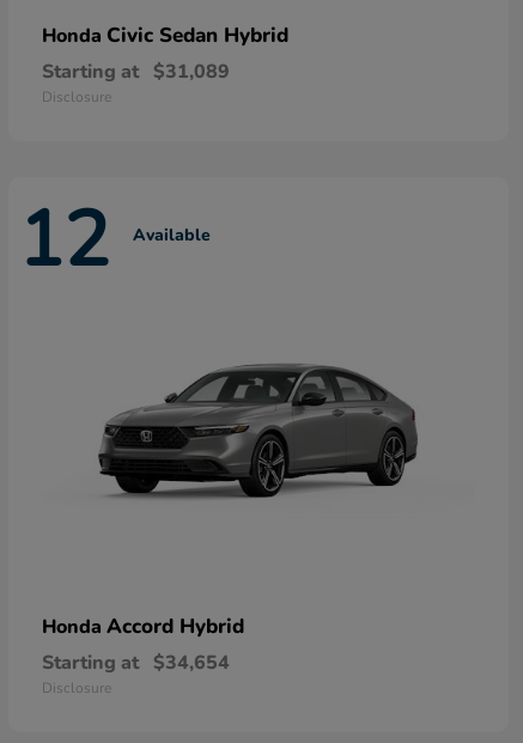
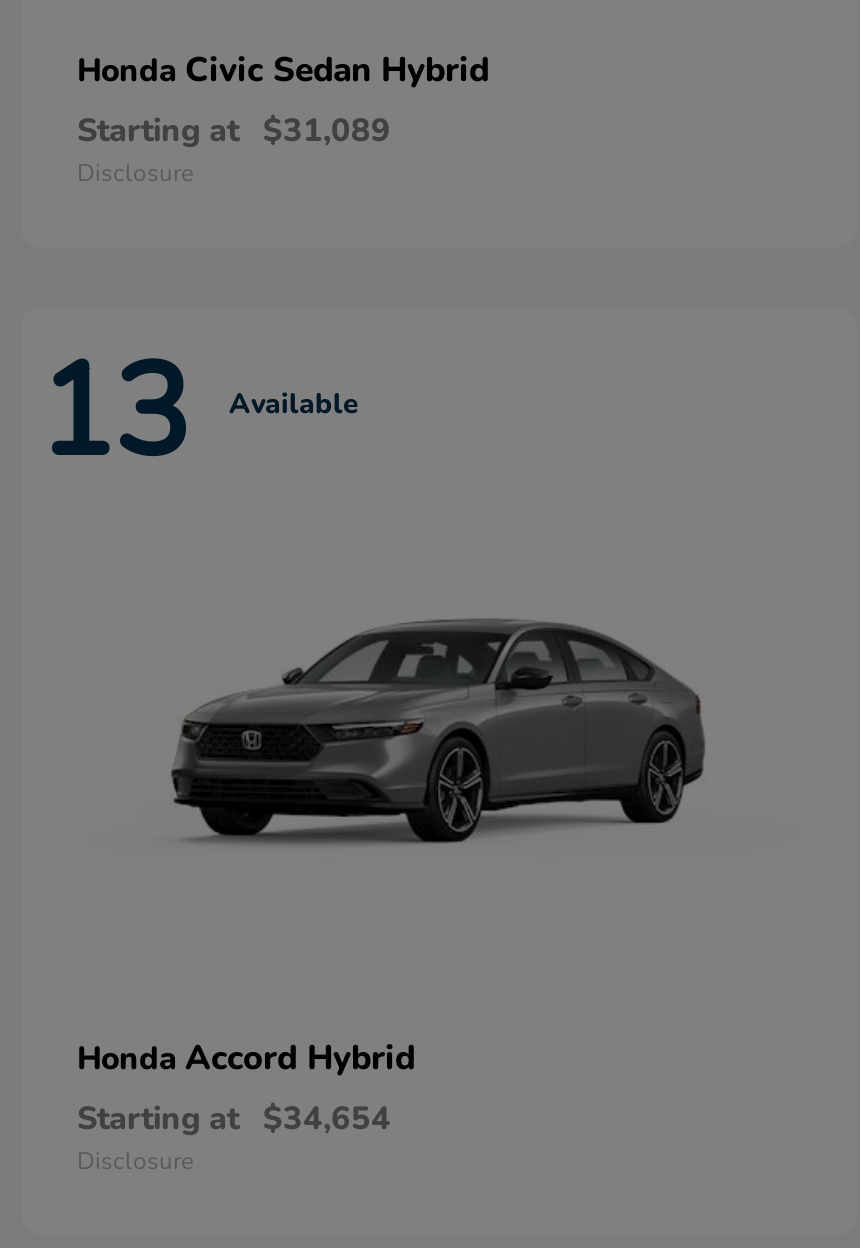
- 12 Available
+ 13 Available
